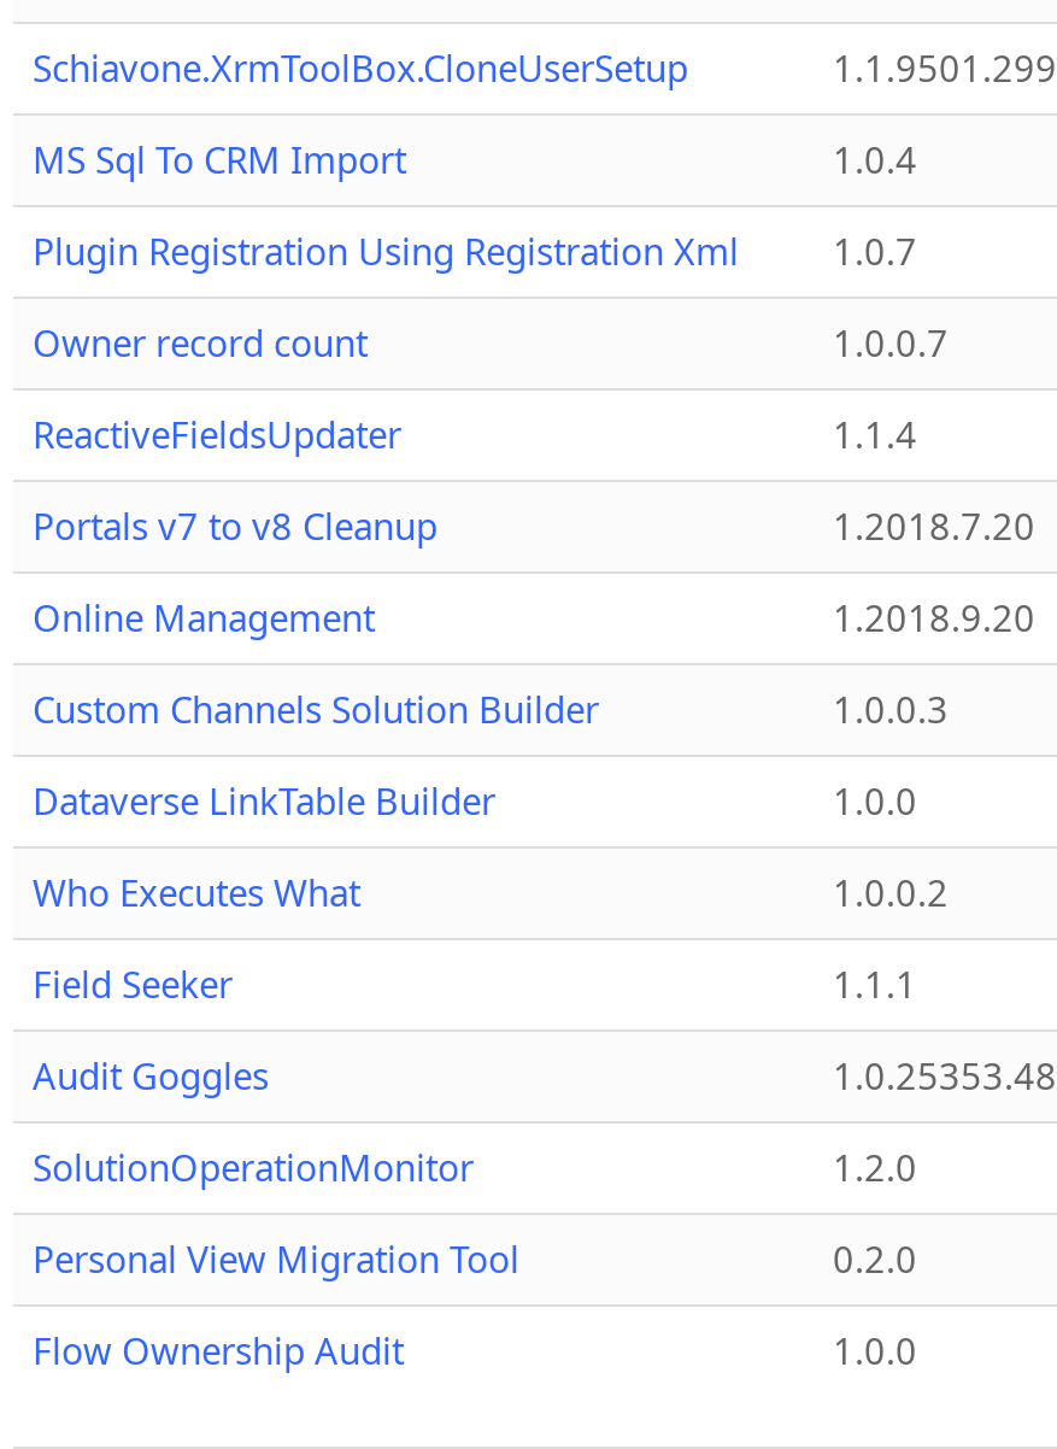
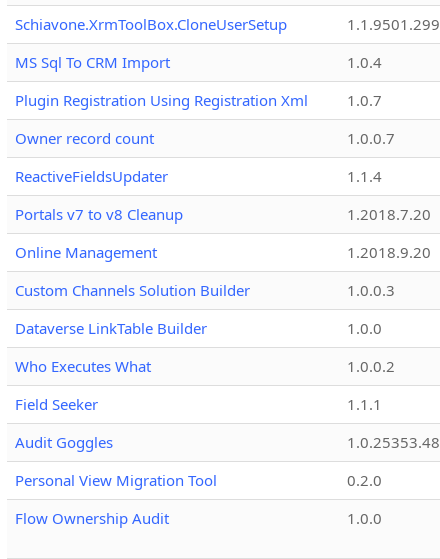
- SolutionOperationMonitor
- 1.2.0
